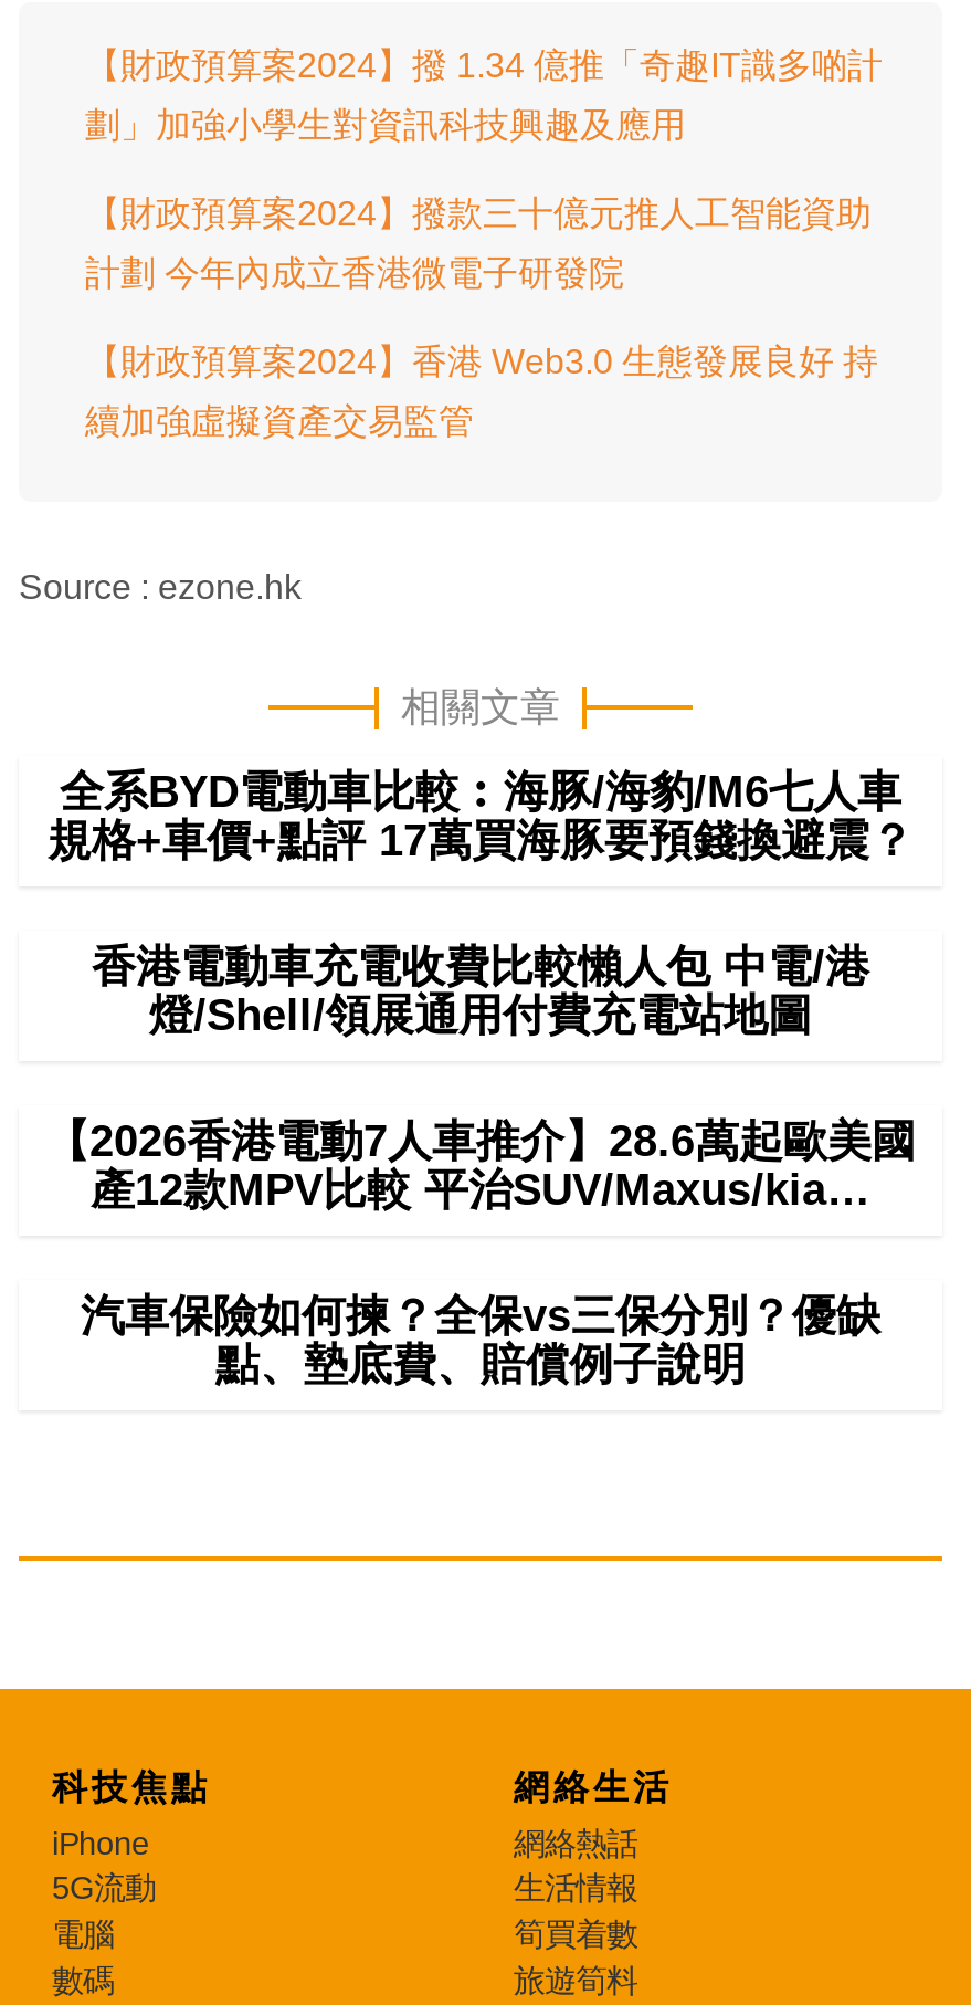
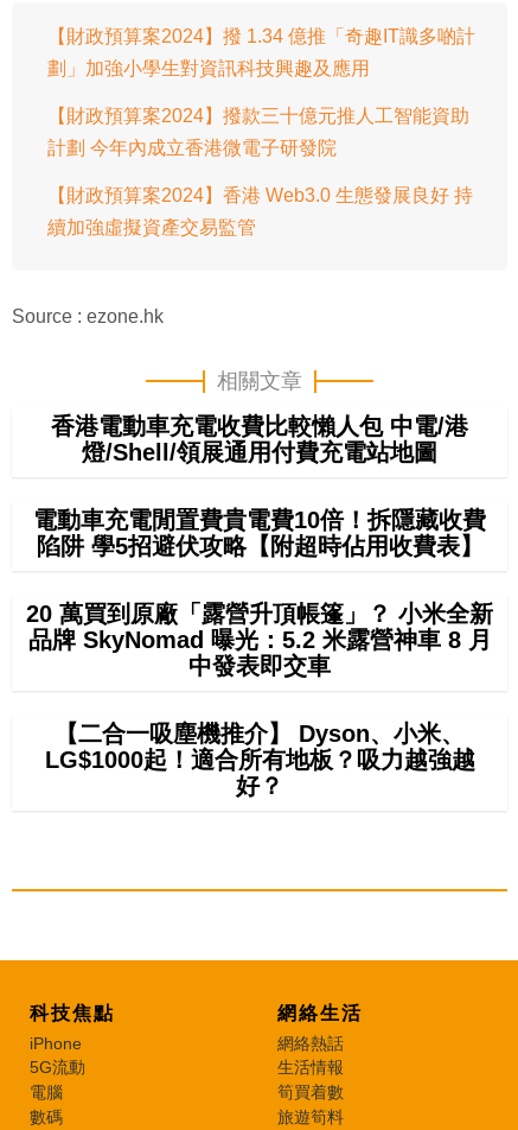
- 全系BYD電動車比較︰海豚/海豹/M6七人車
- 規格+車價+點評 17萬買海豚要預錢換避震？

moved up: 香港電動車充電收費比較懶人包 中電/港 | 燈/Shell/領展通用付費充電站地圖

- 【2026香港電動7人車推介】28.6萬起歐美國
- 產12款MPV比較 平治SUV/Maxus/kia…
- 汽車保險如何揀？全保vs三保分別？優缺
- 點、墊底費、賠償例子說明
+ 電動車充電閒置費貴電費10倍！拆隱藏收費
+ 陷阱 學5招避伏攻略【附超時佔用收費表】
+ 20 萬買到原廠「露營升頂帳篷」？ 小米全新
+ 品牌 SkyNomad 曝光：5.2 米露營神車 8 月
+ 中發表即交車
+ 【二合一吸塵機推介】 Dyson、小米、
+ LG$1000起！適合所有地板？吸力越強越
+ 好？
